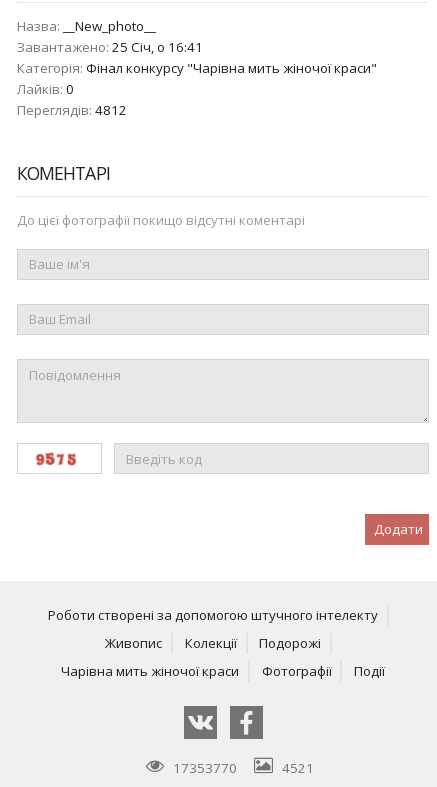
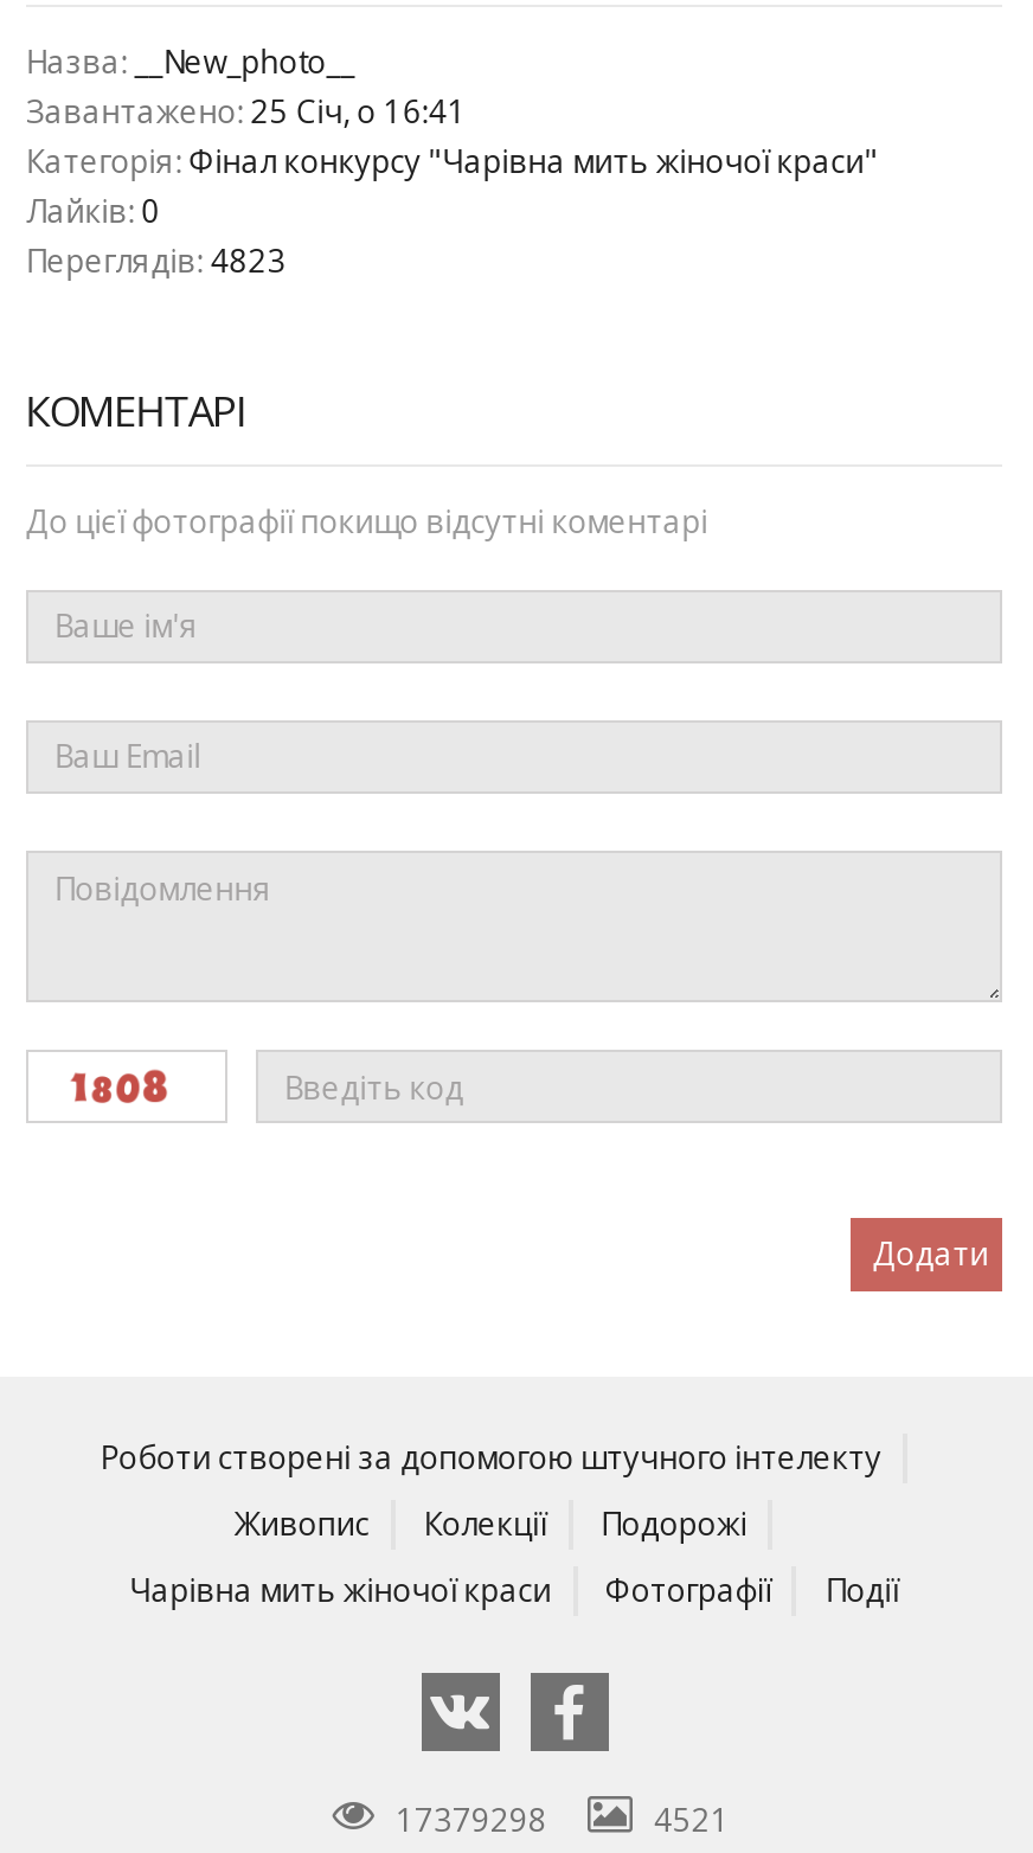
- Переглядів: 4812
+ Переглядів: 4823

- 17353770
+ 17379298
